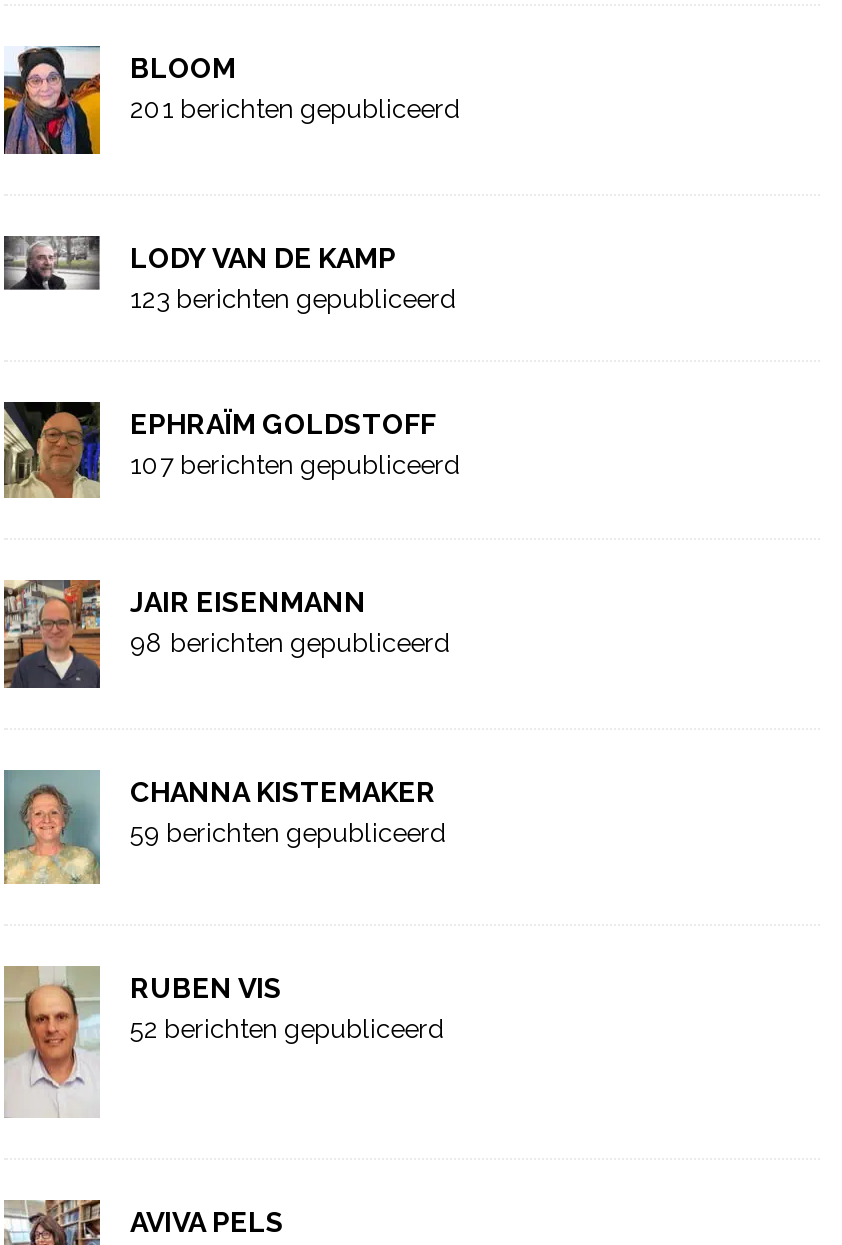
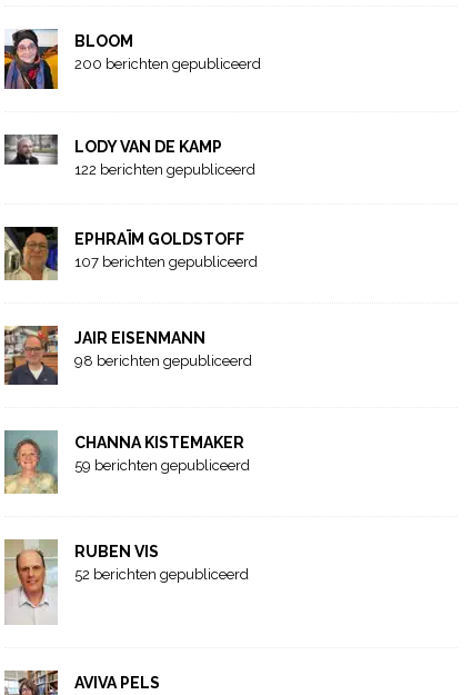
- 201 berichten gepubliceerd
+ 200 berichten gepubliceerd

- 123 berichten gepubliceerd
+ 122 berichten gepubliceerd
